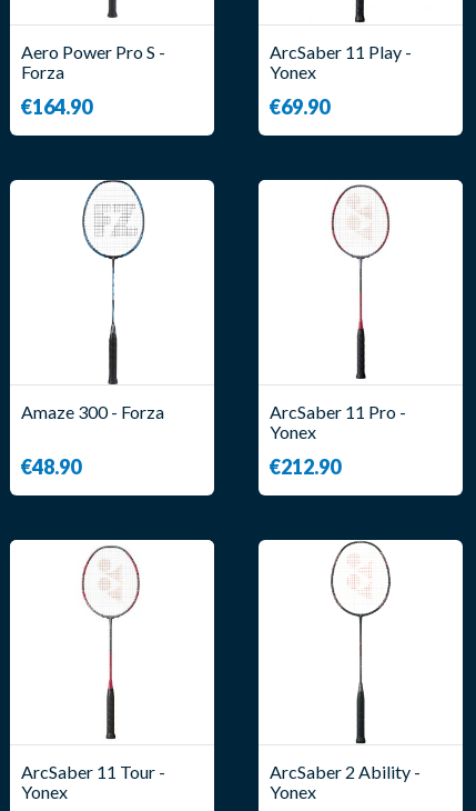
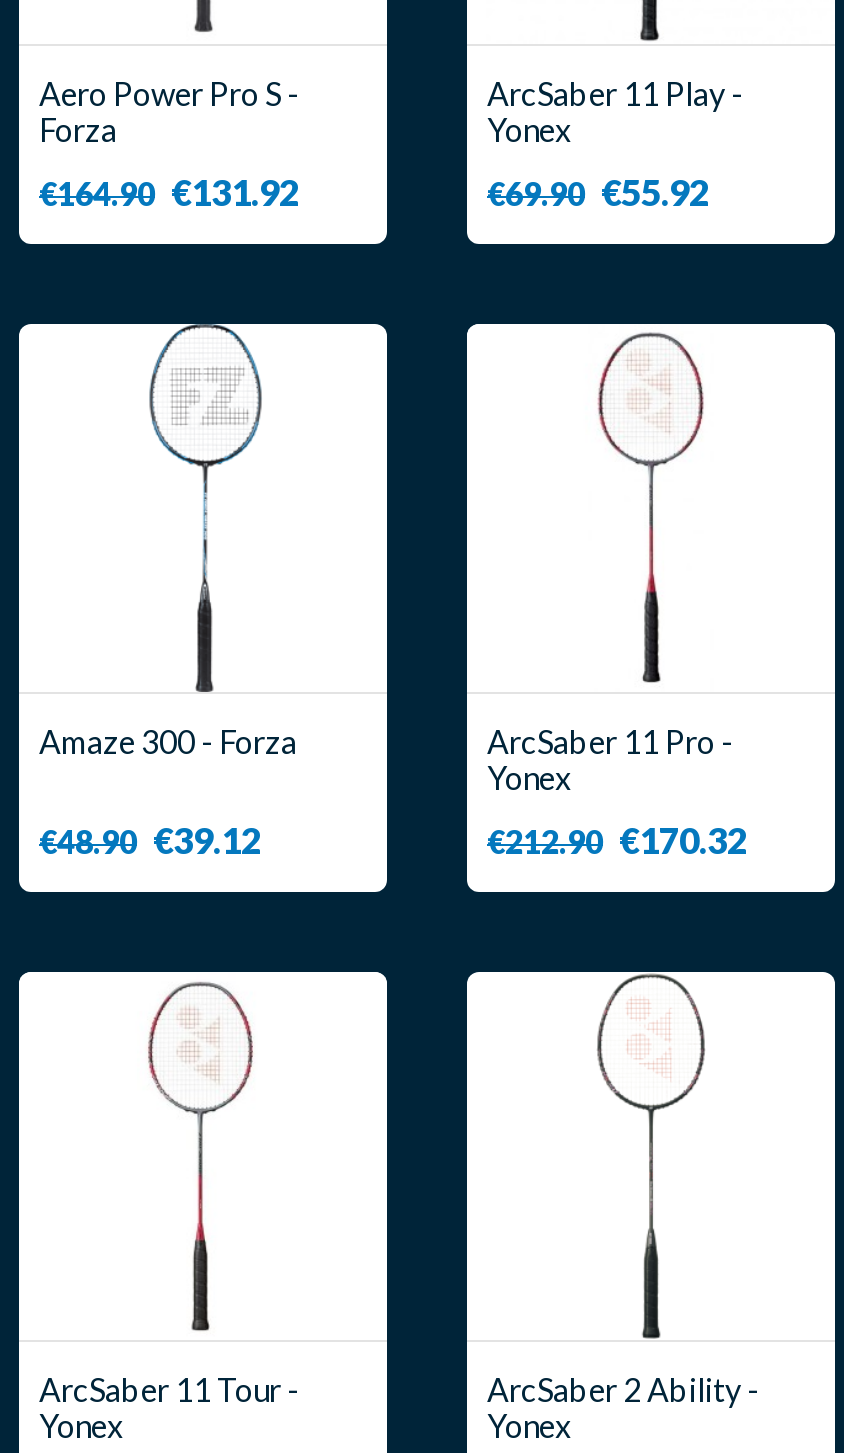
- €164.90
+ €164.90 €131.92

- €69.90
+ €69.90 €55.92

- €48.90
+ €48.90 €39.12

- €212.90
+ €212.90 €170.32
